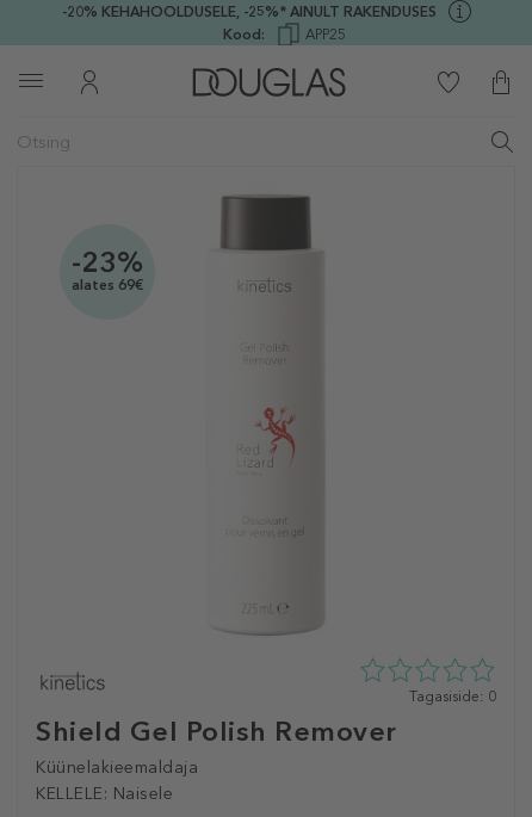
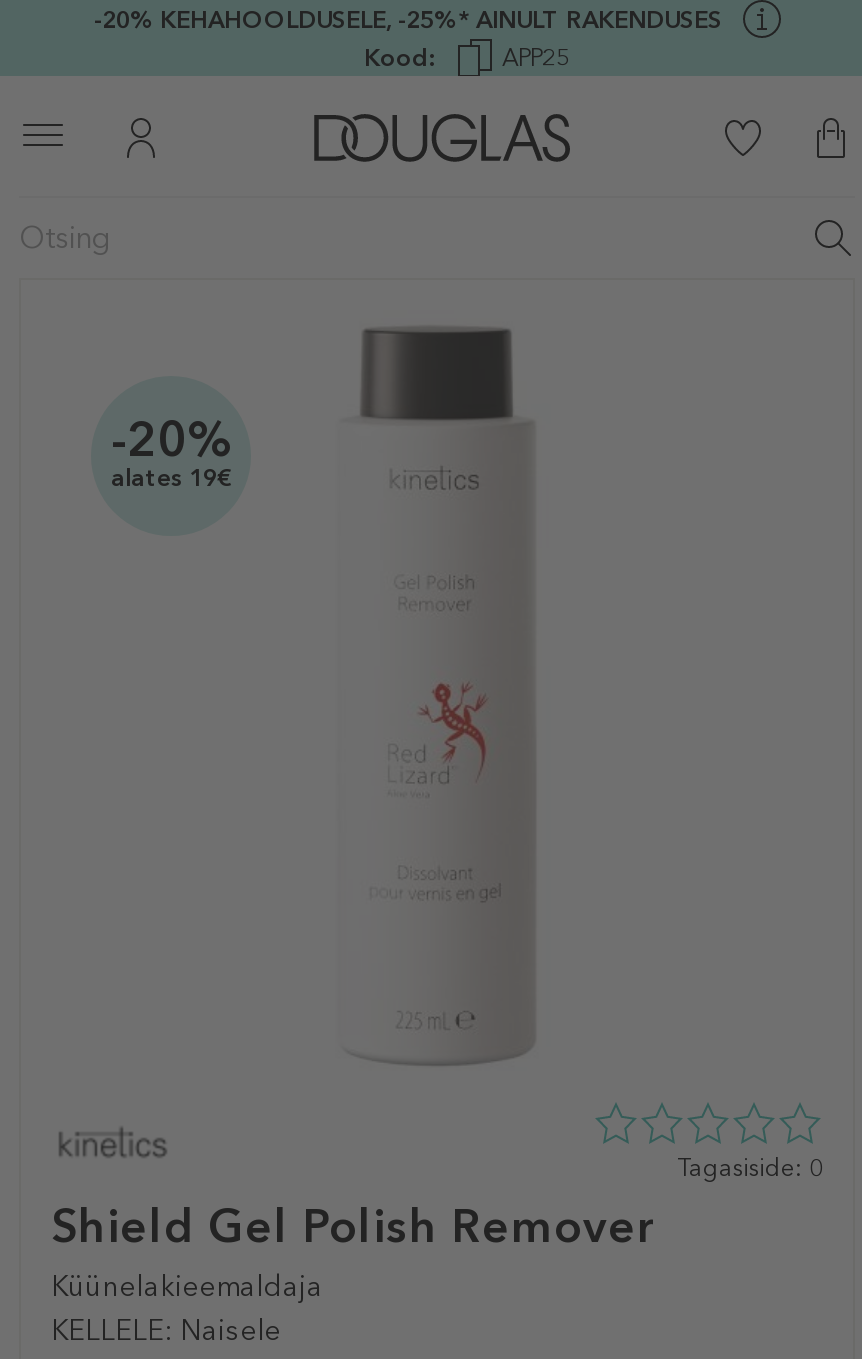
- -23%
+ -20%

- alates 69€
+ alates 19€
